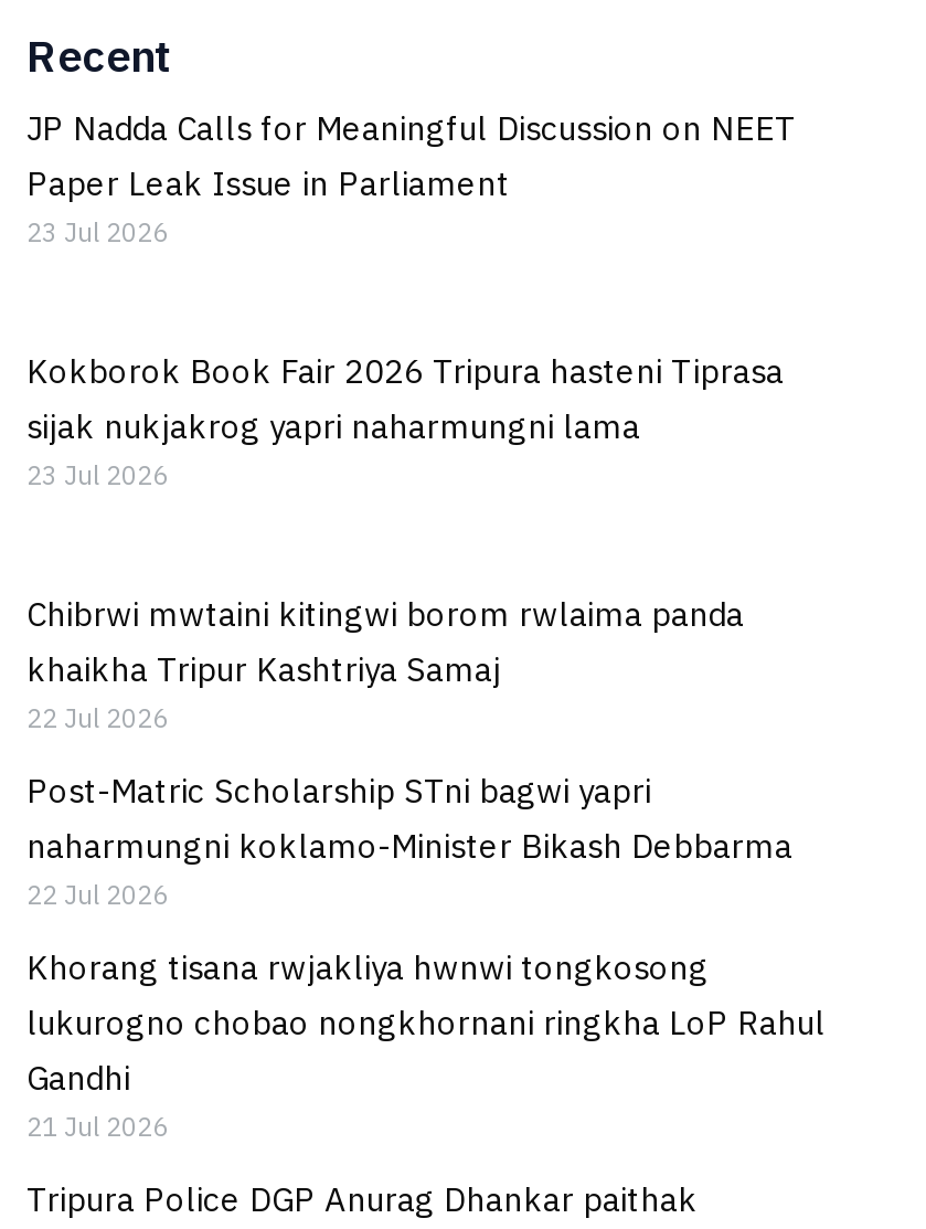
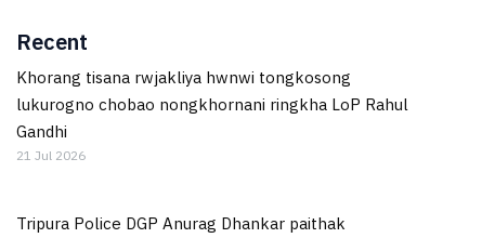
- JP Nadda Calls for Meaningful Discussion on NEET
- Paper Leak Issue in Parliament
- 23 Jul 2026
- Kokborok Book Fair 2026 Tripura hasteni Tiprasa
- sijak nukjakrog yapri naharmungni lama
- 23 Jul 2026
- Chibrwi mwtaini kitingwi borom rwlaima panda
- khaikha Tripur Kashtriya Samaj
- 22 Jul 2026
- Post-Matric Scholarship STni bagwi yapri
- naharmungni koklamo-Minister Bikash Debbarma
- 22 Jul 2026

moved up: Khorang tisana rwjakliya hwnwi tongkosong | lukurogno chobao nongkhornani ringkha LoP Rahul | Gandhi | 21 Jul 2026
